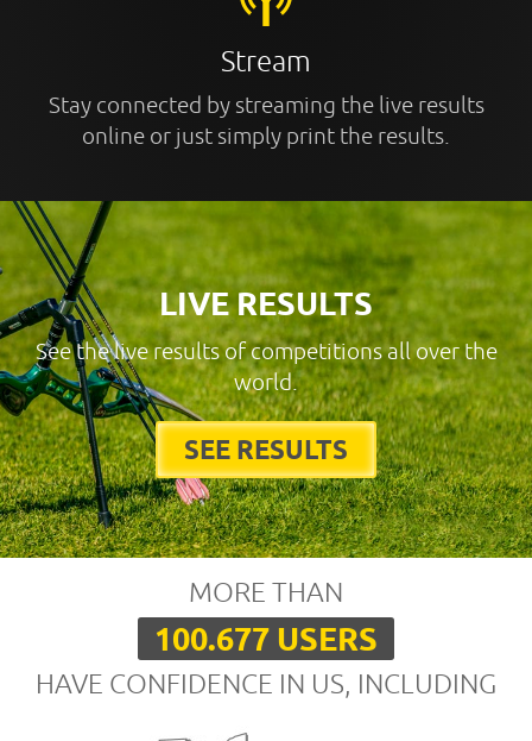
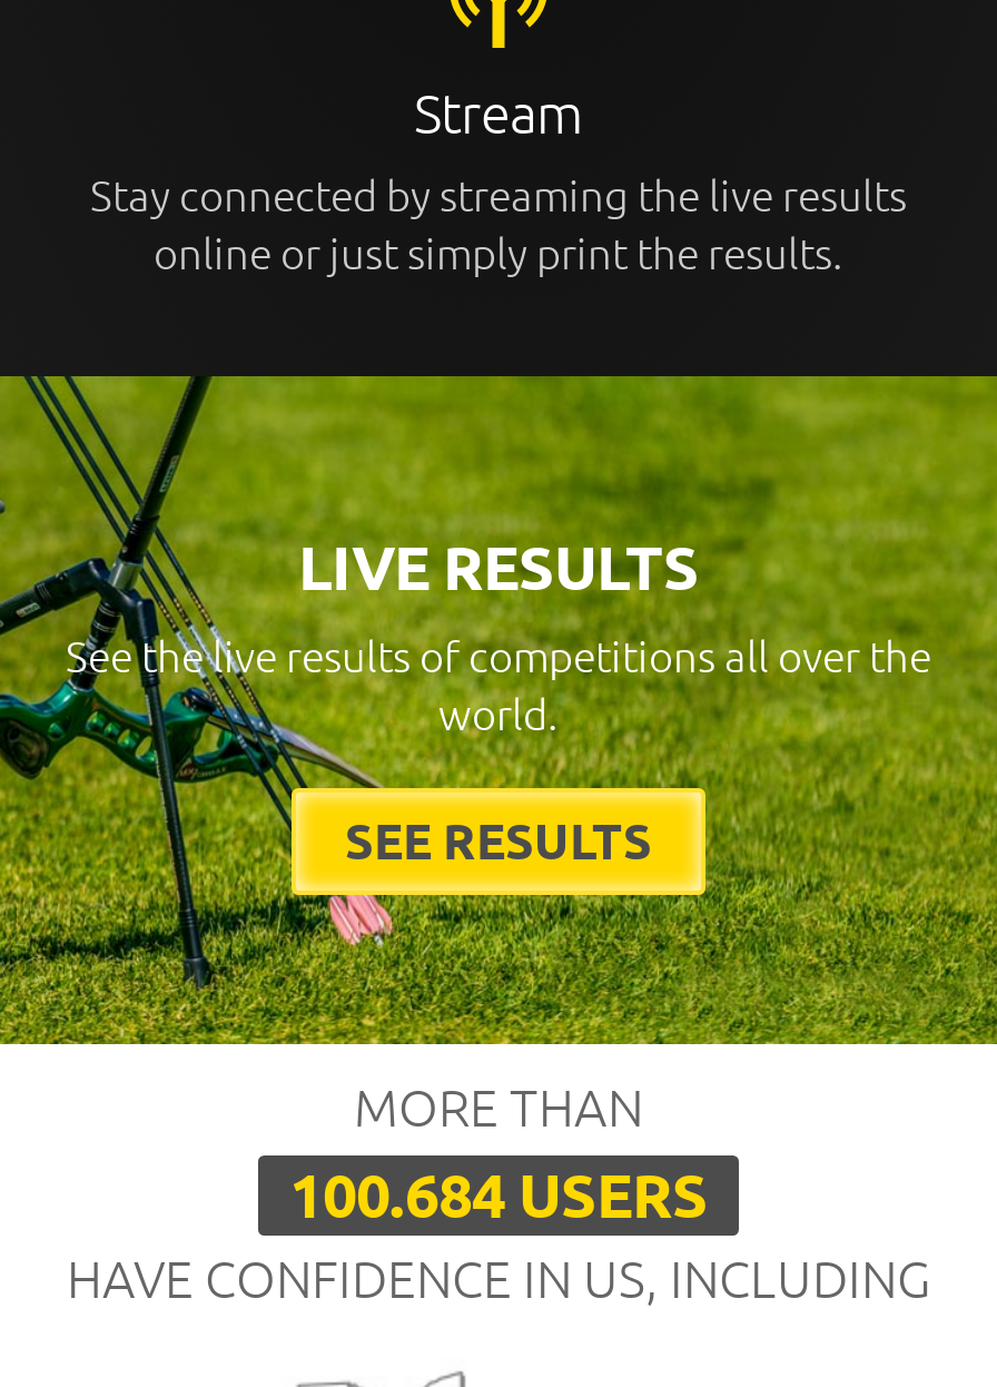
- 100.677 USERS
+ 100.684 USERS
